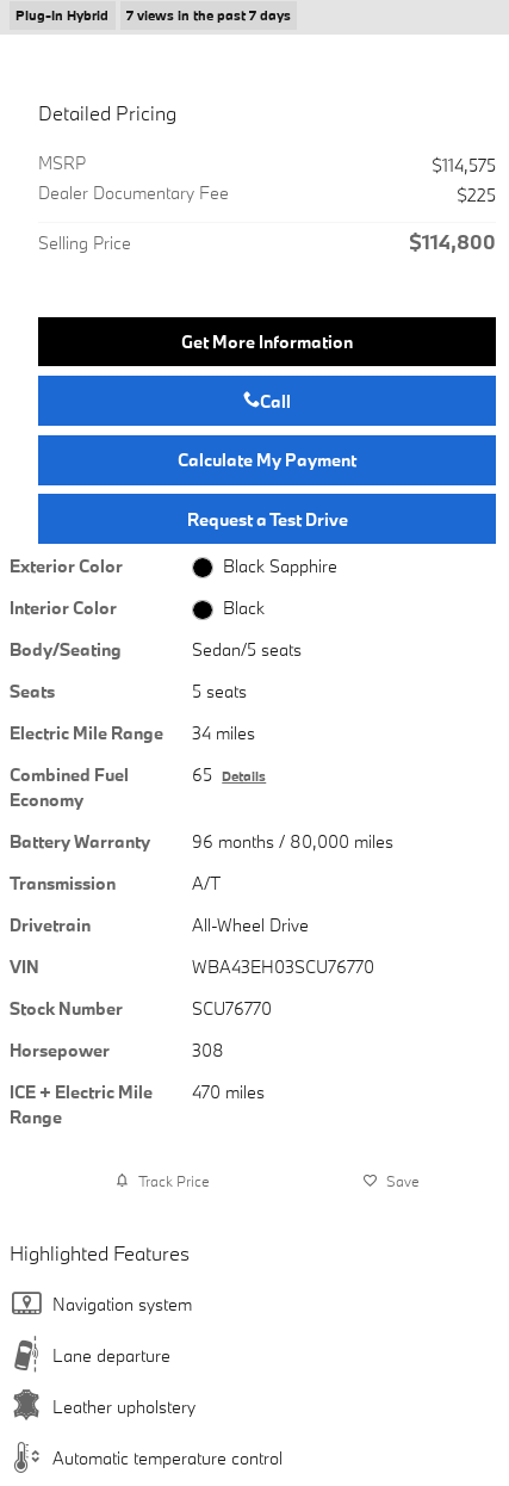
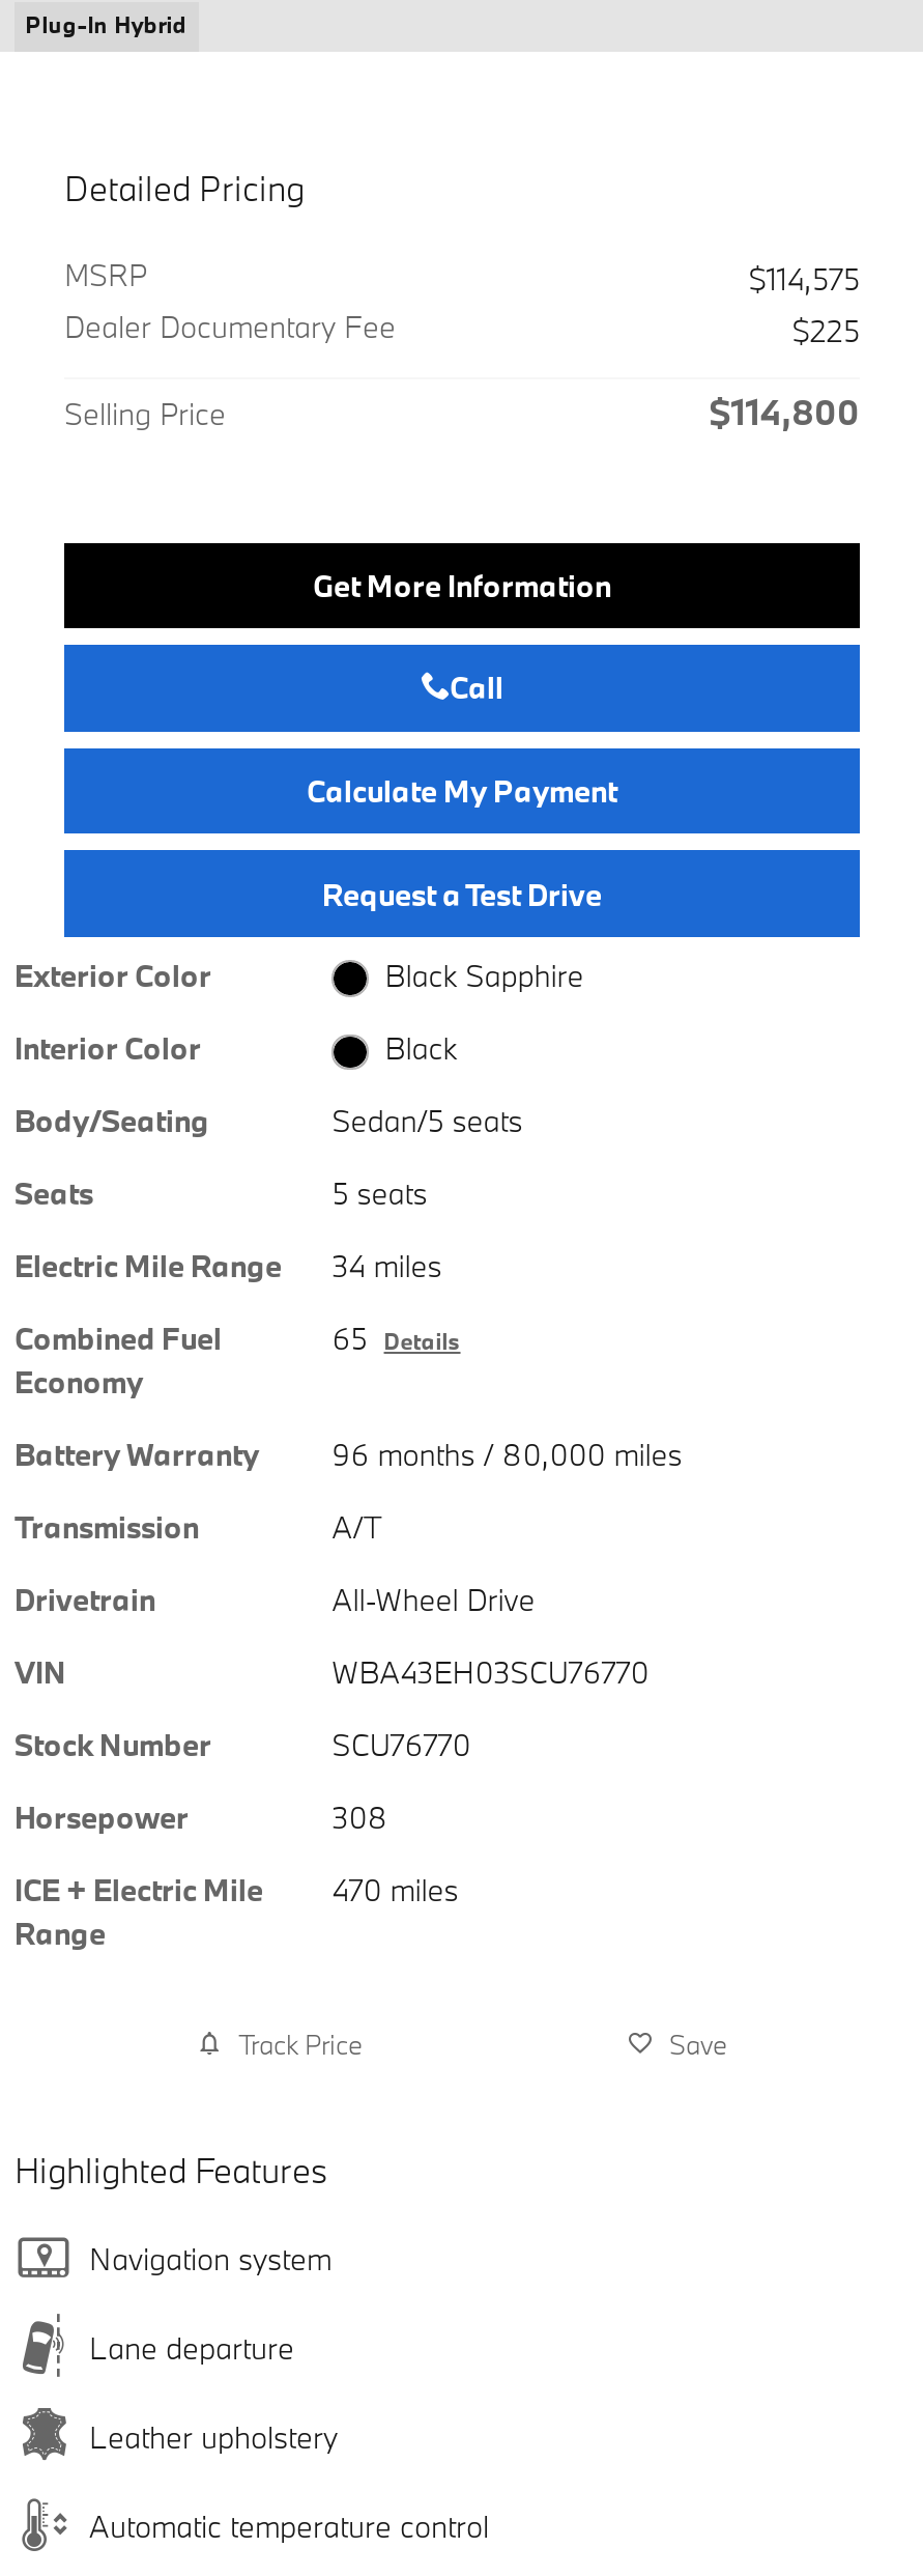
- 7 views in the past 7 days
